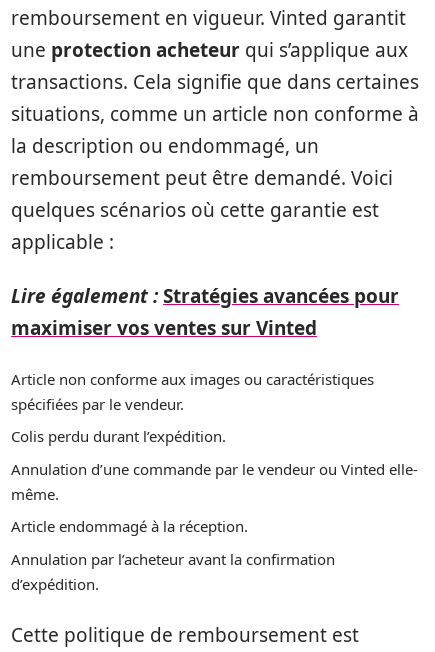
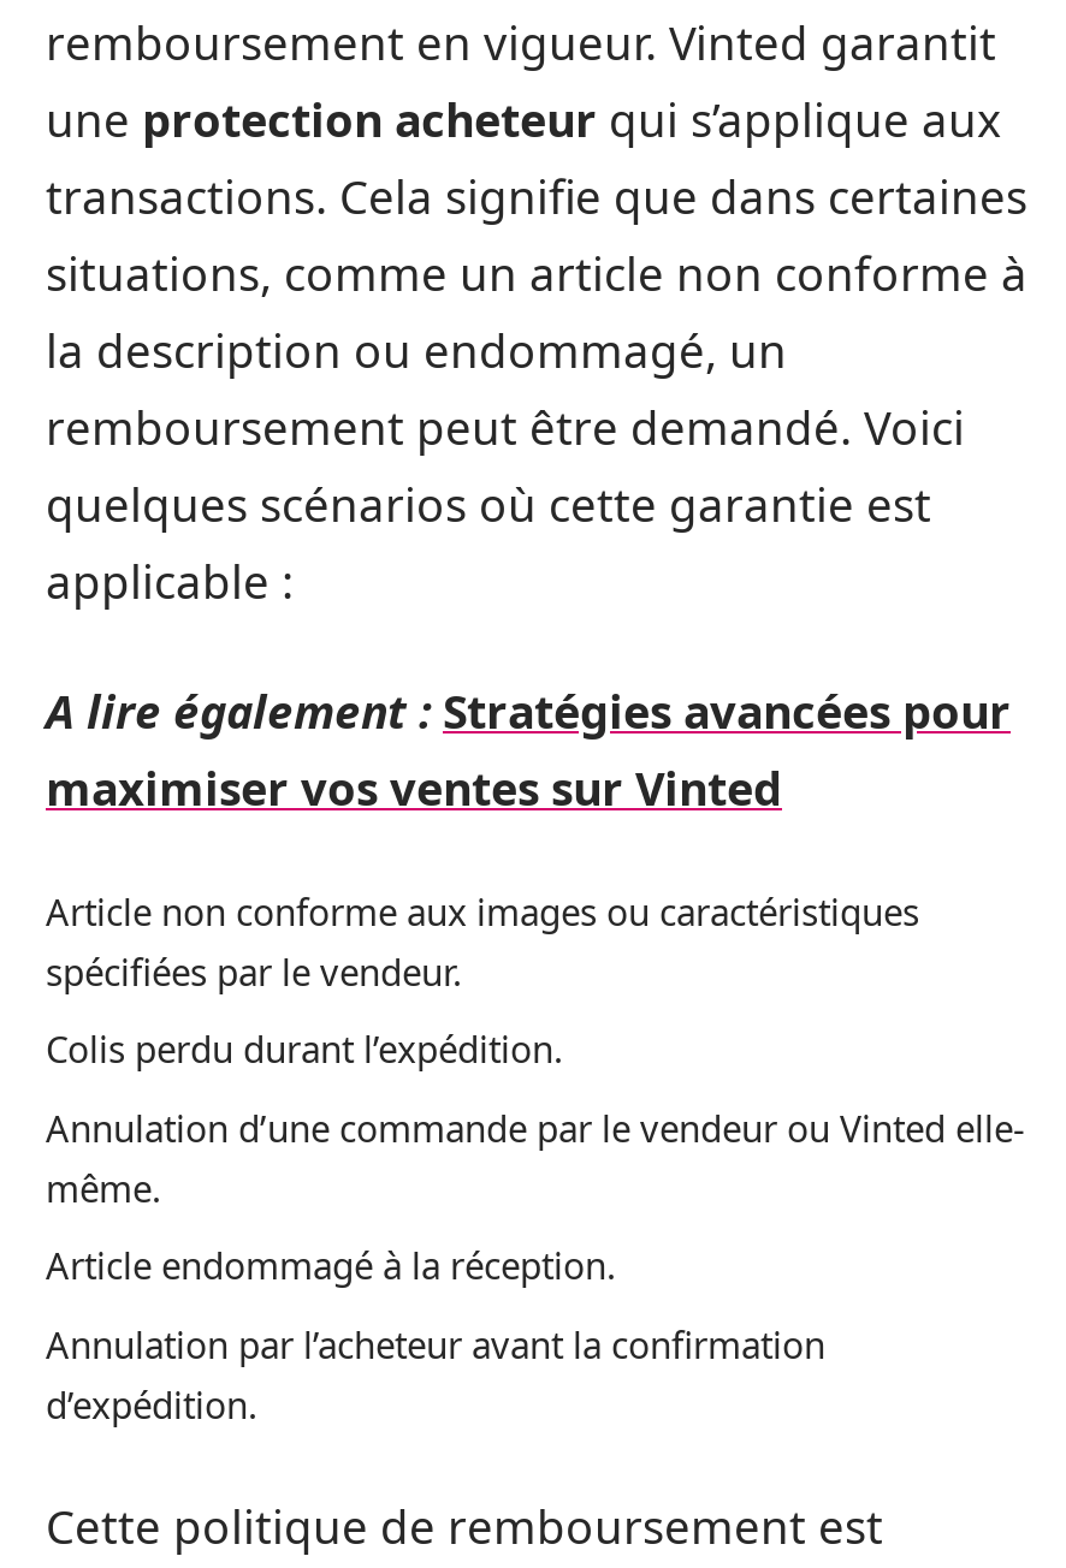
- Lire également : Stratégies avancées pour
+ A lire également : Stratégies avancées pour
